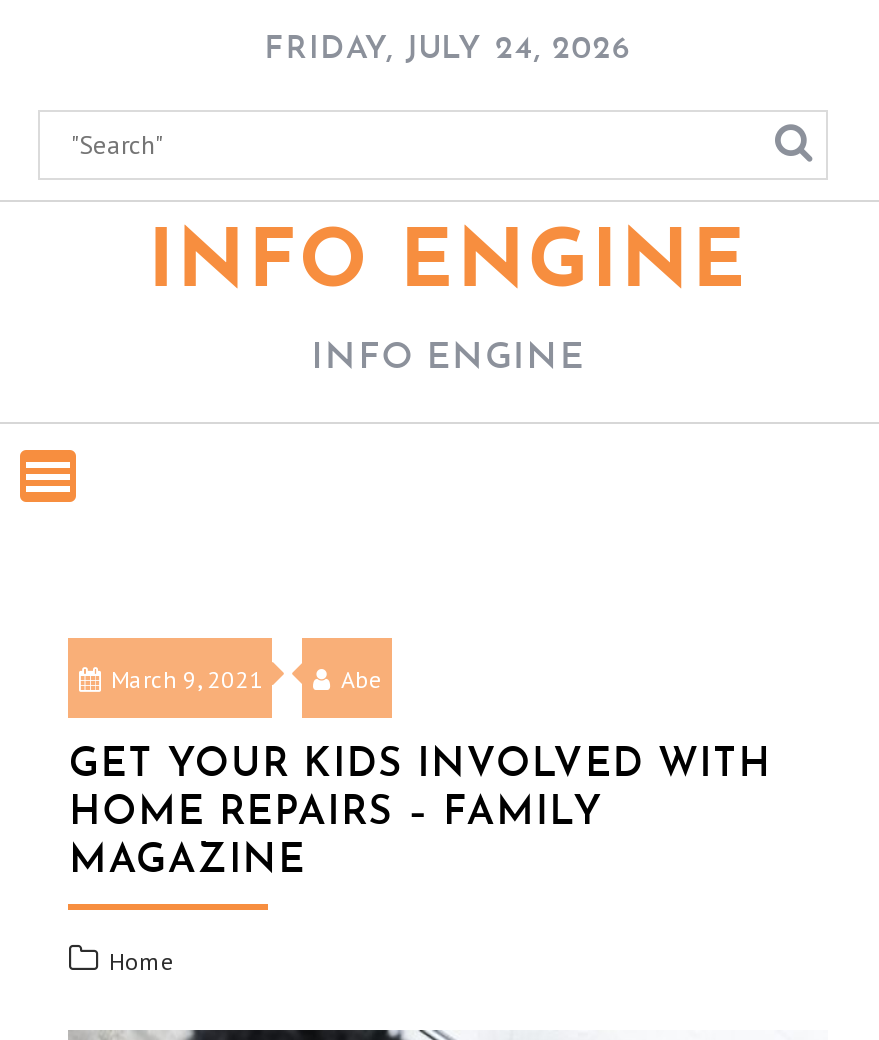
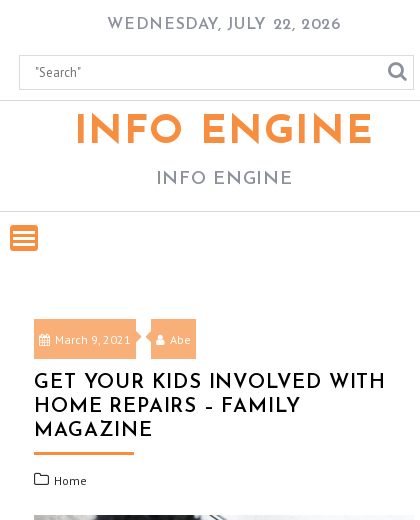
- FRIDAY, JULY 24, 2026
+ WEDNESDAY, JULY 22, 2026
